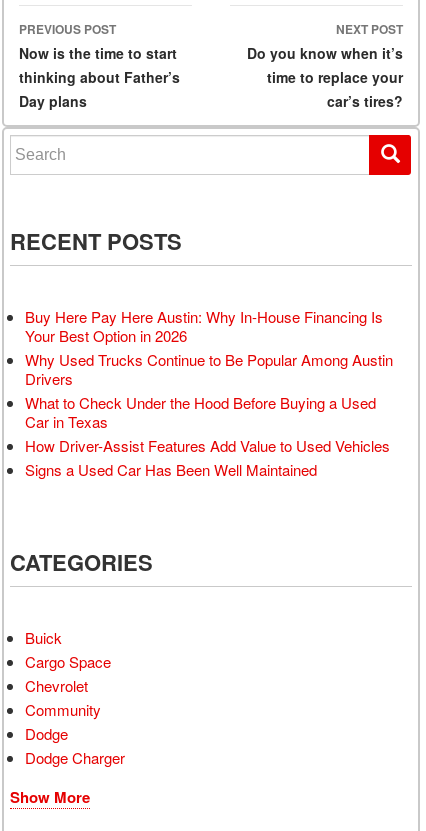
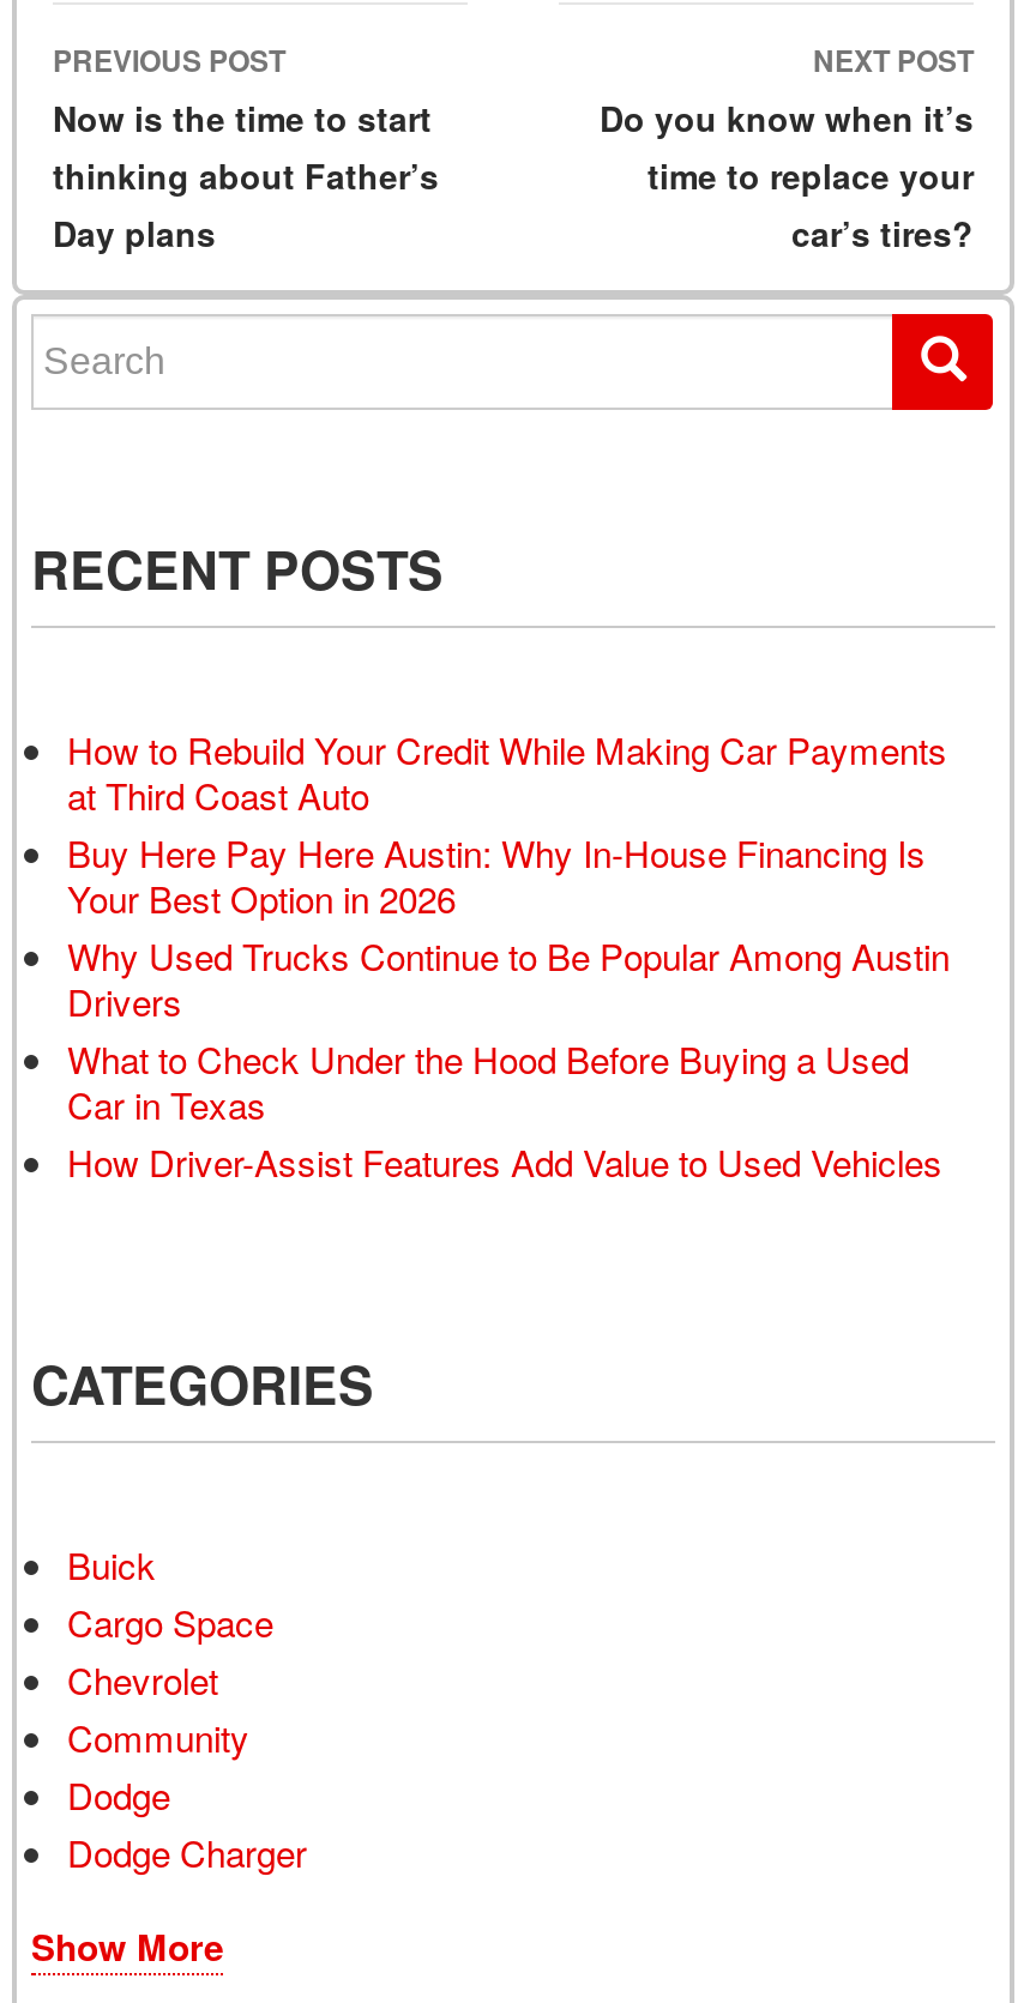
+ How to Rebuild Your Credit While Making Car Payments
+ at Third Coast Auto

moved down: Buy Here Pay Here Austin: Why In-House Financing Is | Your Best Option in 2026 | Why Used Trucks Continue to Be Popular Among Austin | Drivers | What to Check Under the Hood Before Buying a Used | Car in Texas | How Driver-Assist Features Add Value to Used Vehicles

- Signs a Used Car Has Been Well Maintained
